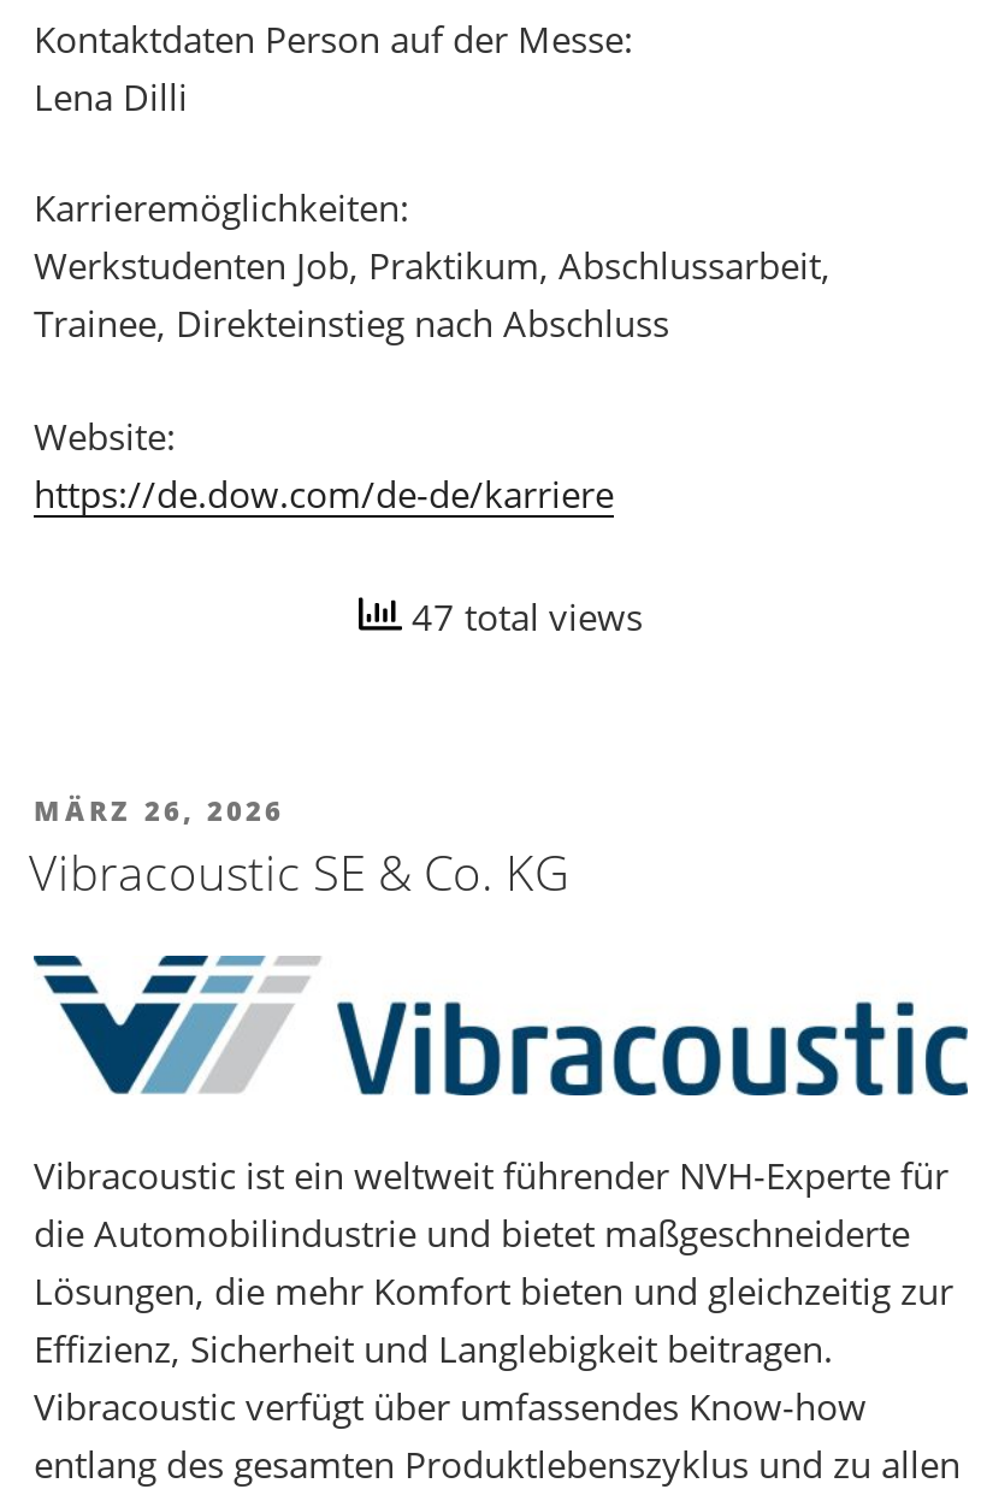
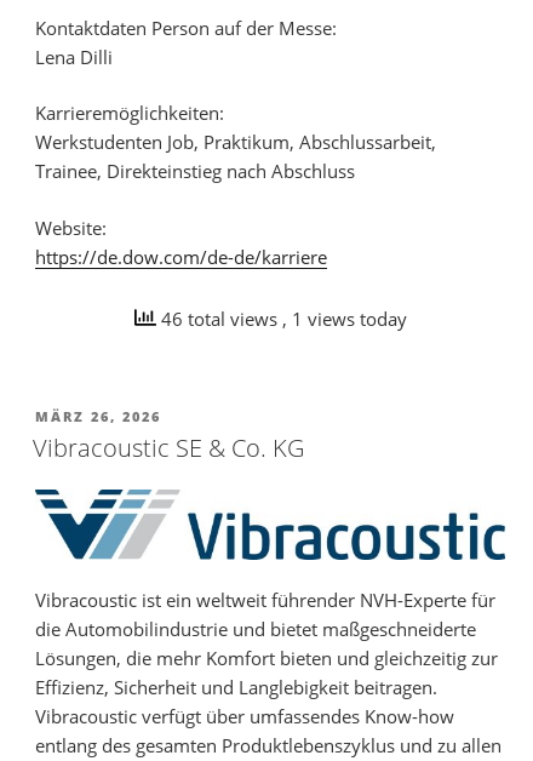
- 47 total views
+ 46 total views, 1 views today
